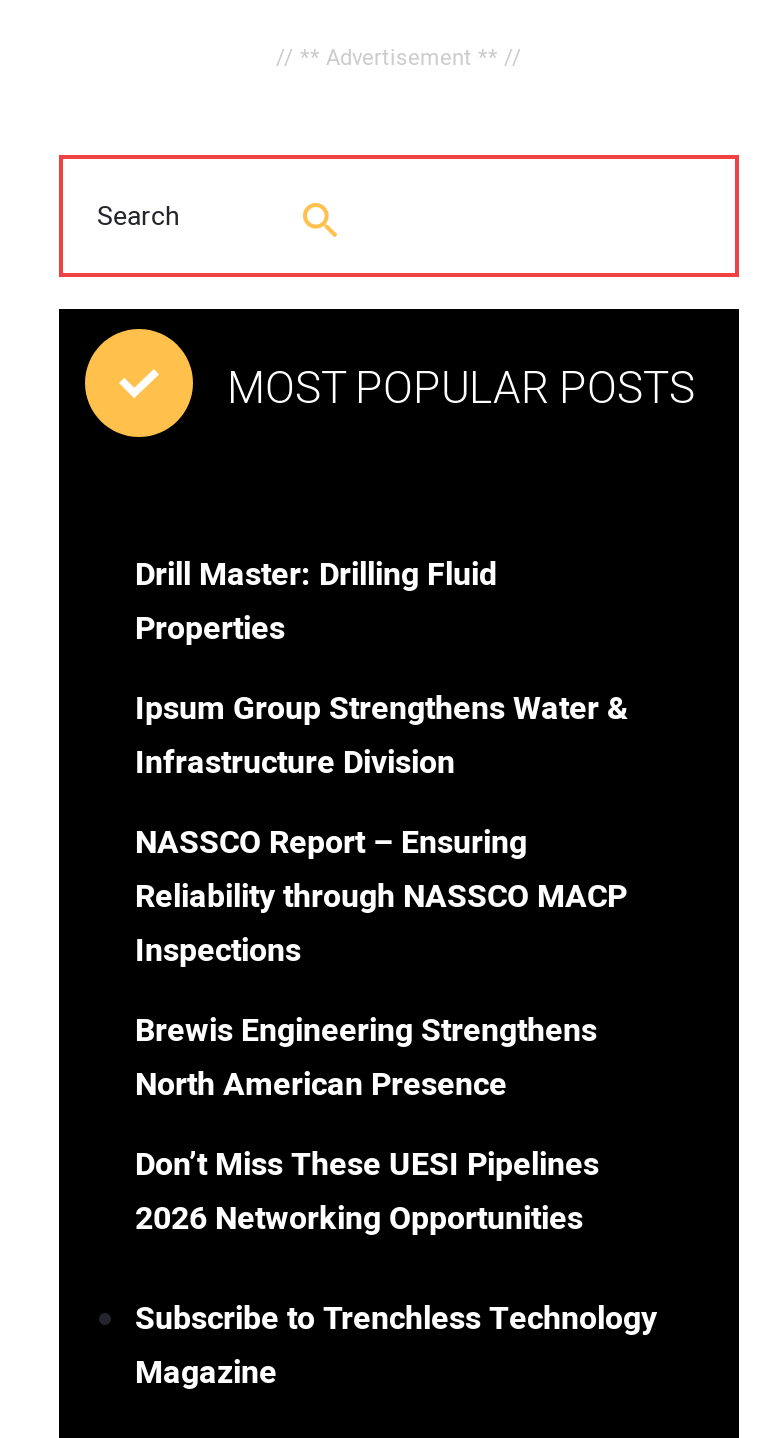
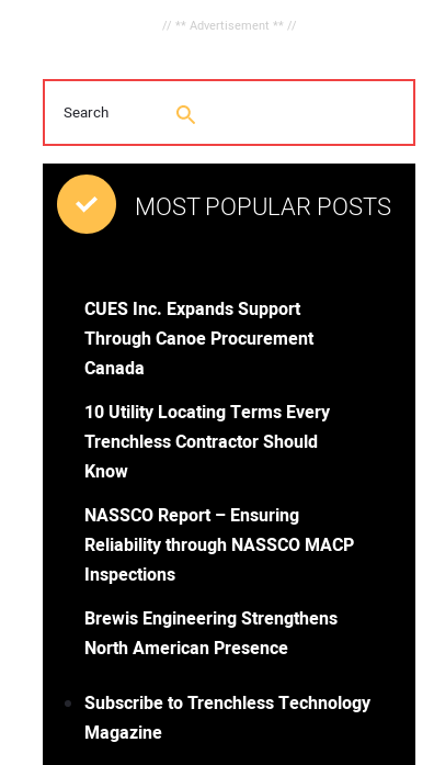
- Drill Master: Drilling Fluid
- Properties
+ CUES Inc. Expands Support
+ Through Canoe Procurement
+ Canada

- Ipsum Group Strengthens Water &
- Infrastructure Division
+ 10 Utility Locating Terms Every
+ Trenchless Contractor Should
+ Know

moved down: NASSCO Report – Ensuring | Reliability through NASSCO MACP | Inspections | Brewis Engineering Strengthens | North American Presence

- Don’t Miss These UESI Pipelines
- 2026 Networking Opportunities
